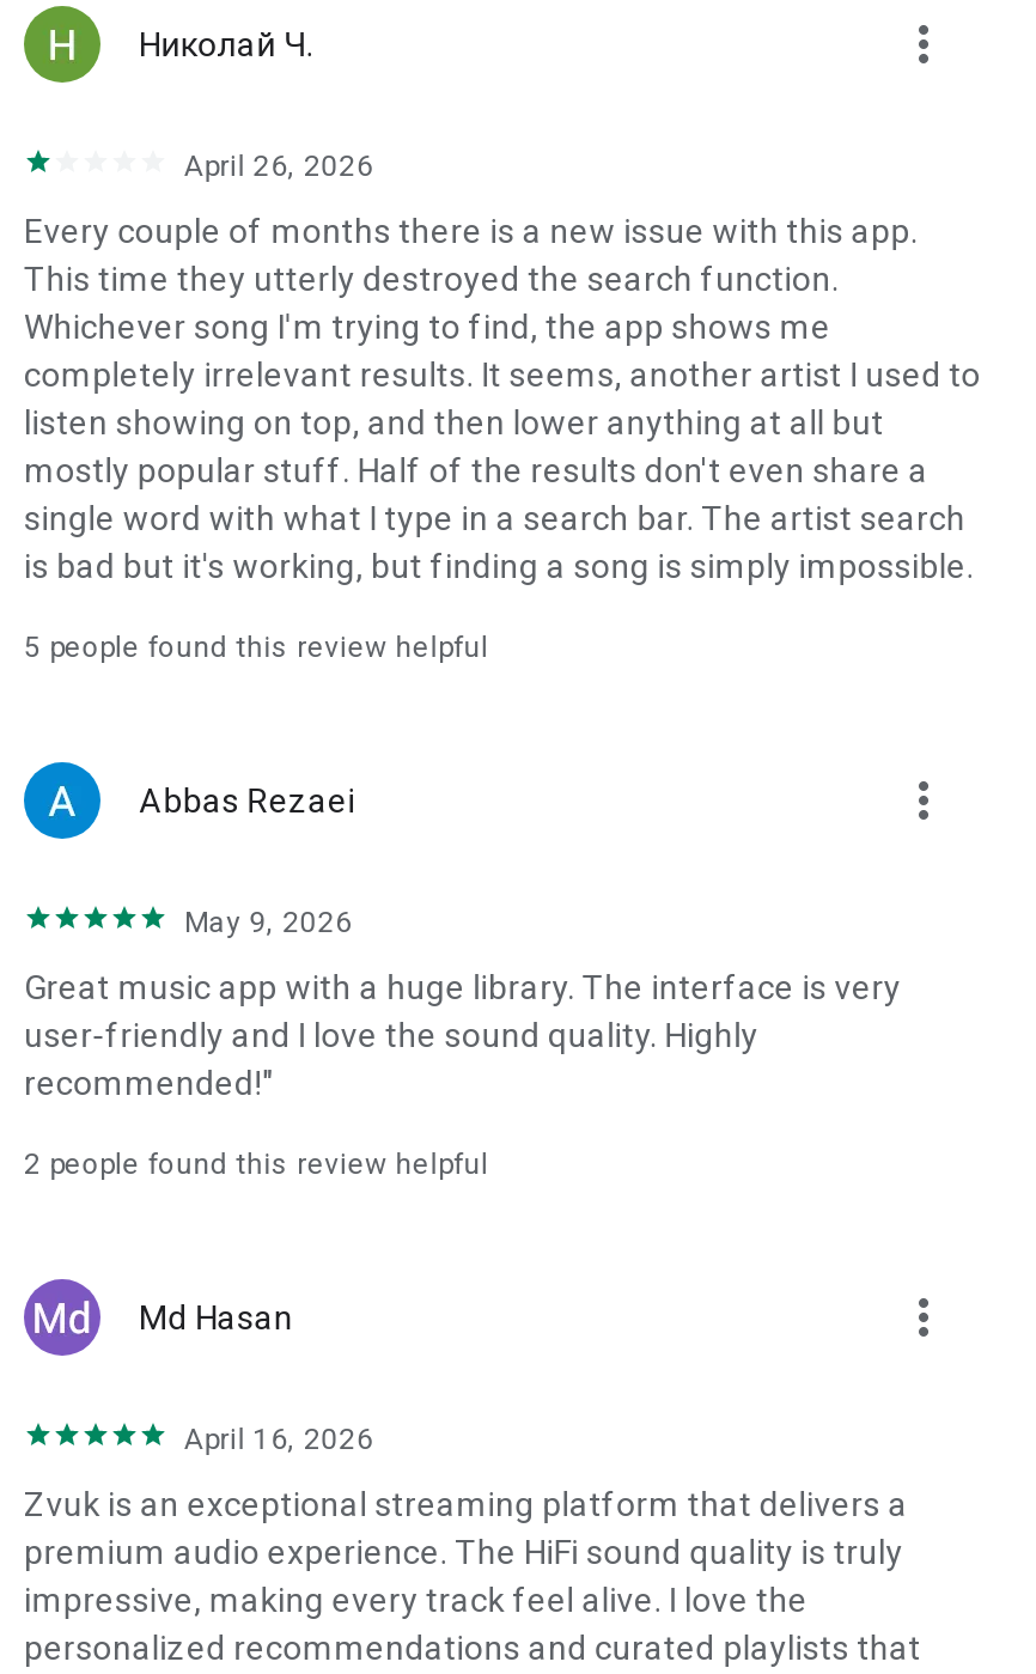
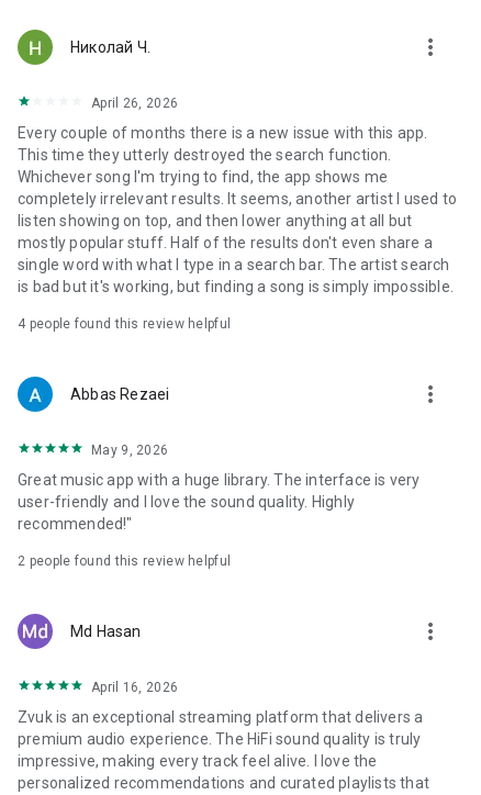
- 5 people found this review helpful
+ 4 people found this review helpful
